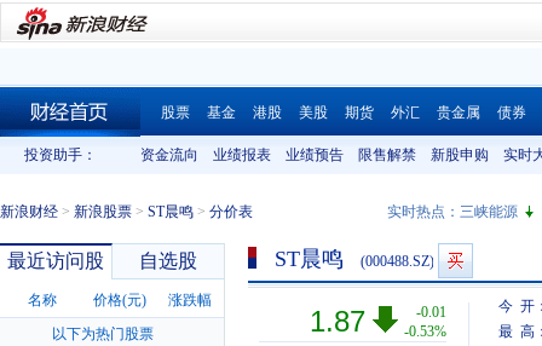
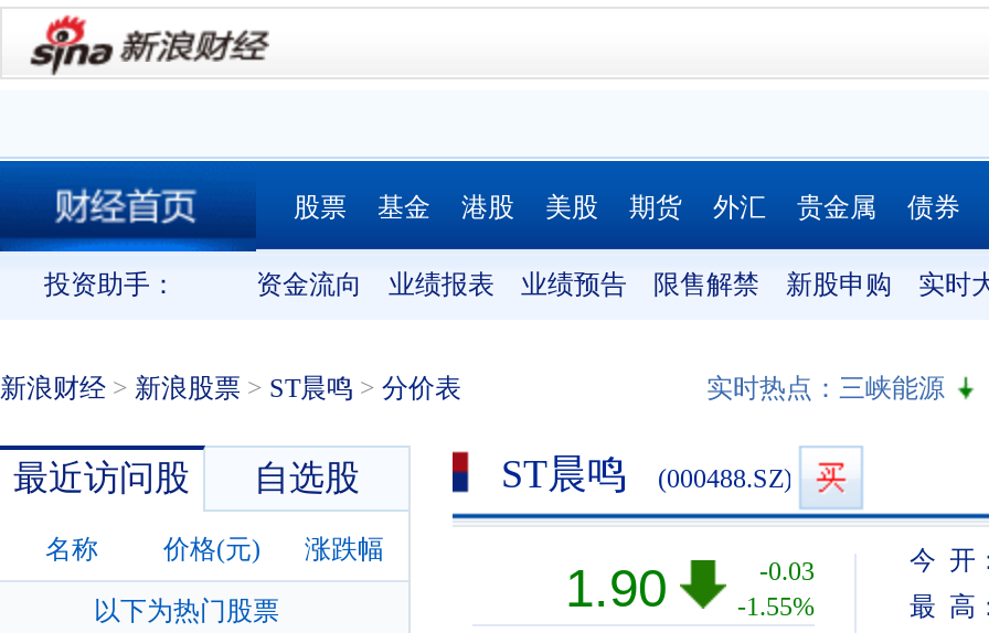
- 1.87
+ 1.90

- -0.01
+ -0.03

- -0.53%
+ -1.55%
